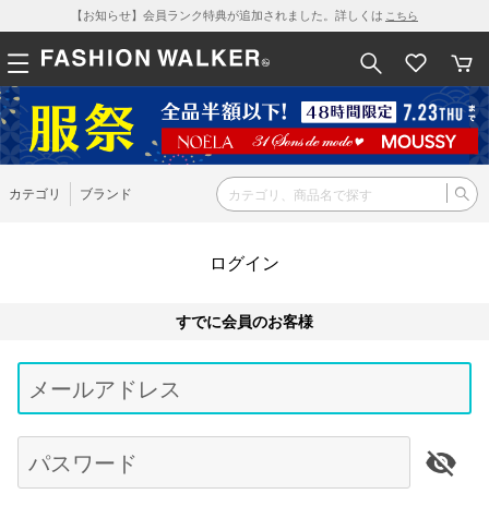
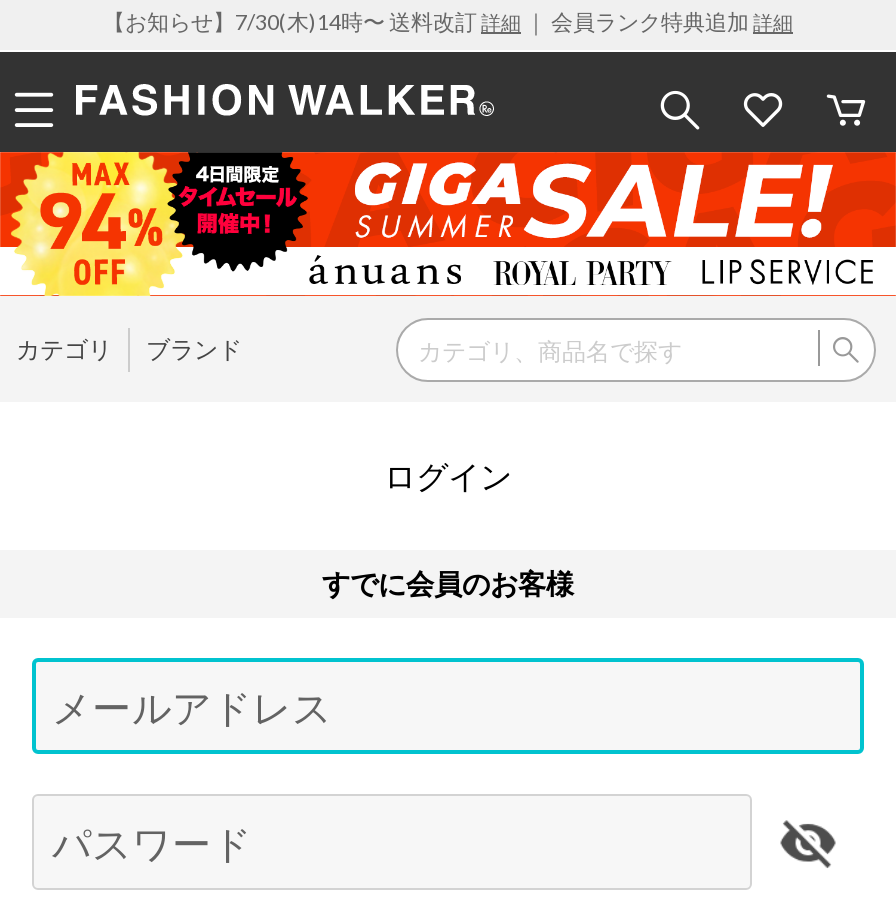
- 【お知らせ】会員ランク特典が追加されました。詳しくはこちら
+ 【お知らせ】7/30(木)14時〜 送料改訂詳細｜ 会員ランク特典追加詳細

- [image]
+ [image]
